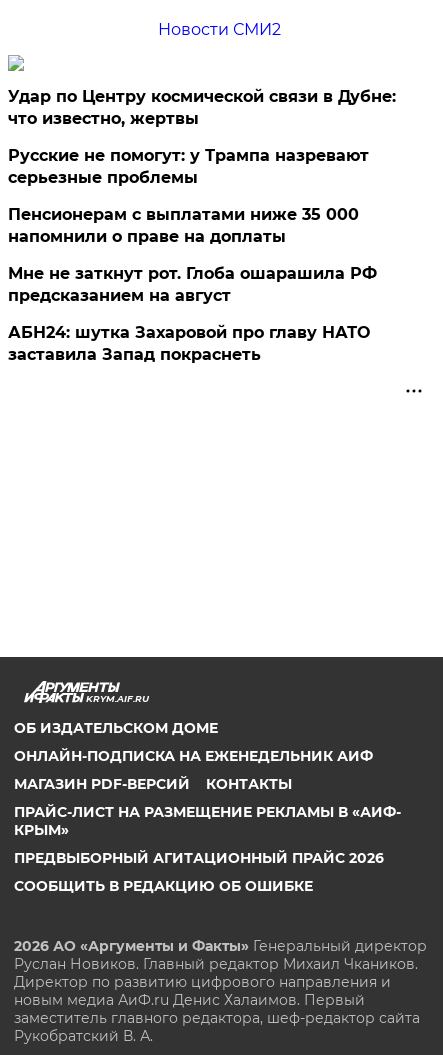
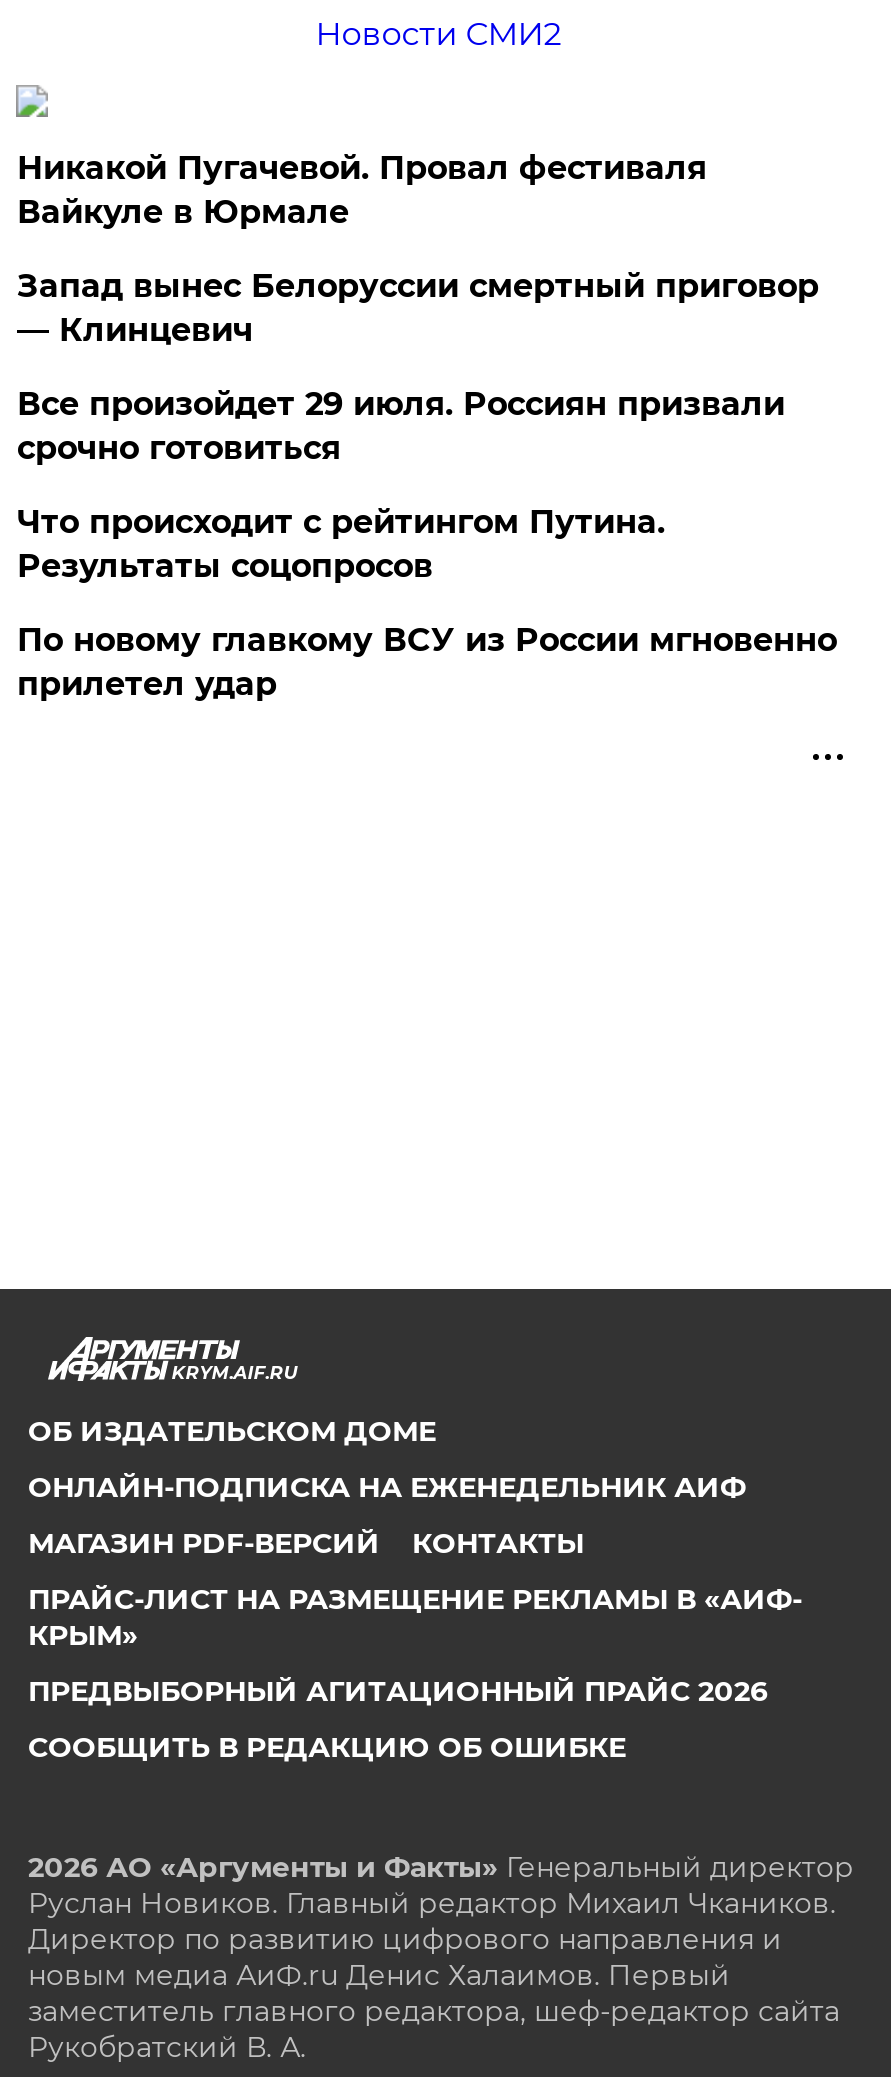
- Удар по Центру космической связи в Дубне:
- что известно, жертвы
+ Никакой Пугачевой. Провал фестиваля
+ Вайкуле в Юрмале

- Русские не помогут: у Трампа назревают
- серьезные проблемы
+ Запад вынес Белоруссии смертный приговор
+ — Клинцевич

- Пенсионерам с выплатами ниже 35 000
- напомнили о праве на доплаты
+ Все произойдет 29 июля. Россиян призвали
+ срочно готовиться

- Мне не заткнут рот. Глоба ошарашила РФ
- предсказанием на август
+ Что происходит с рейтингом Путина.
+ Результаты соцопросов

- АБН24: шутка Захаровой про главу НАТО
- заставила Запад покраснеть
+ По новому главкому ВСУ из России мгновенно
+ прилетел удар
